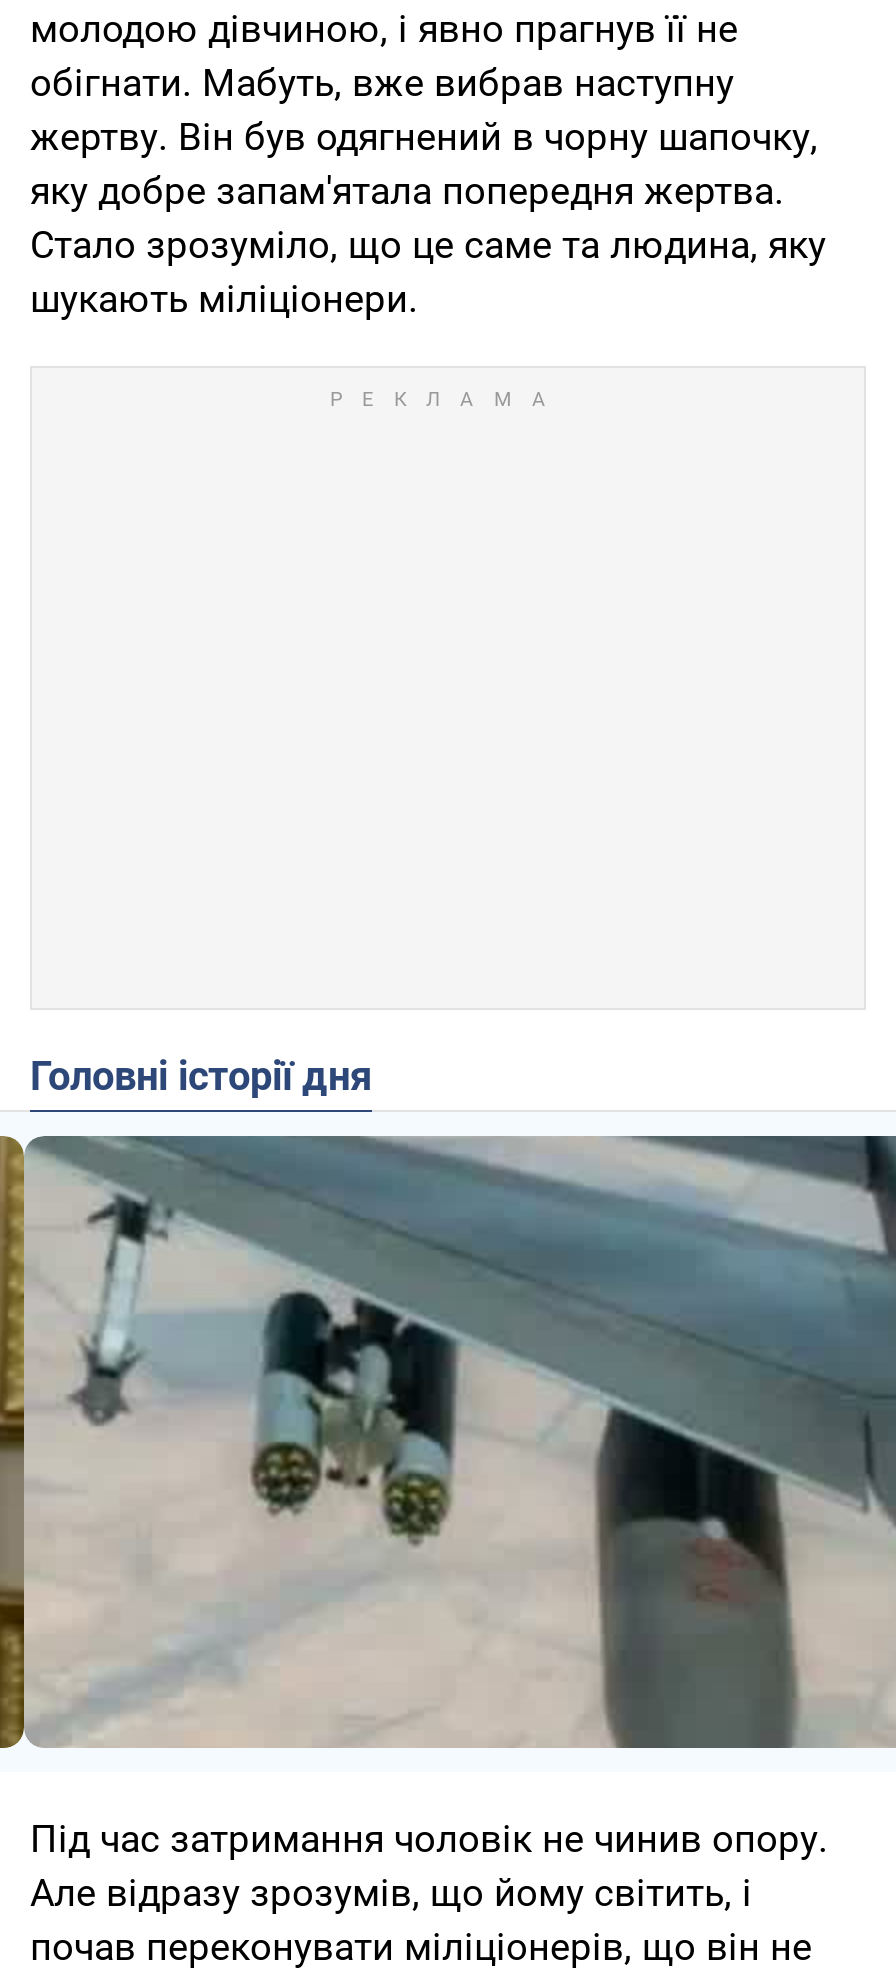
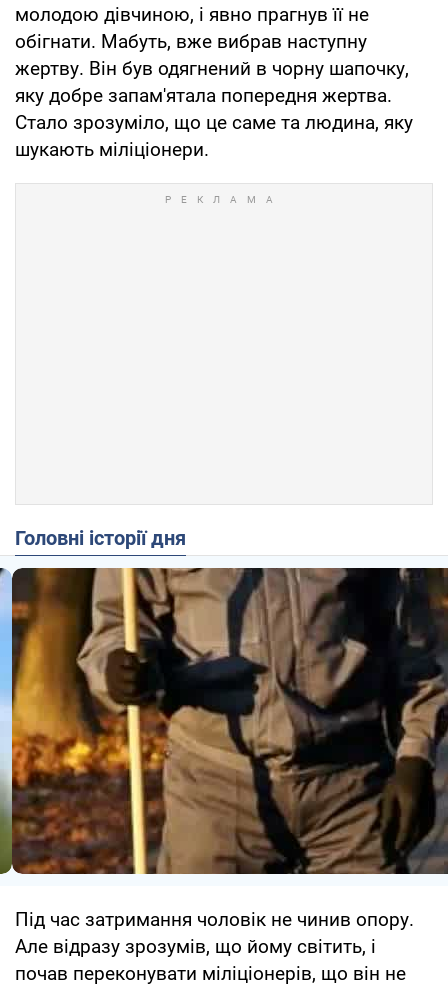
- [image]
+ [image]
